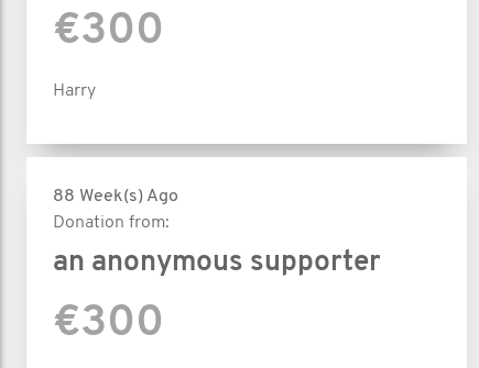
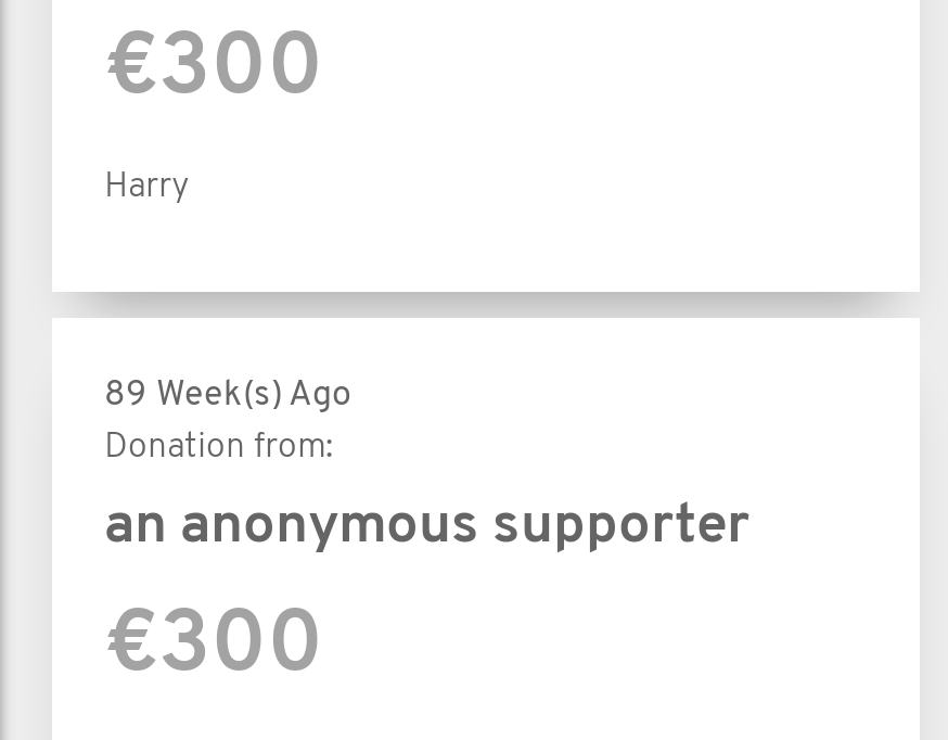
- 88 Week(s) Ago
+ 89 Week(s) Ago
